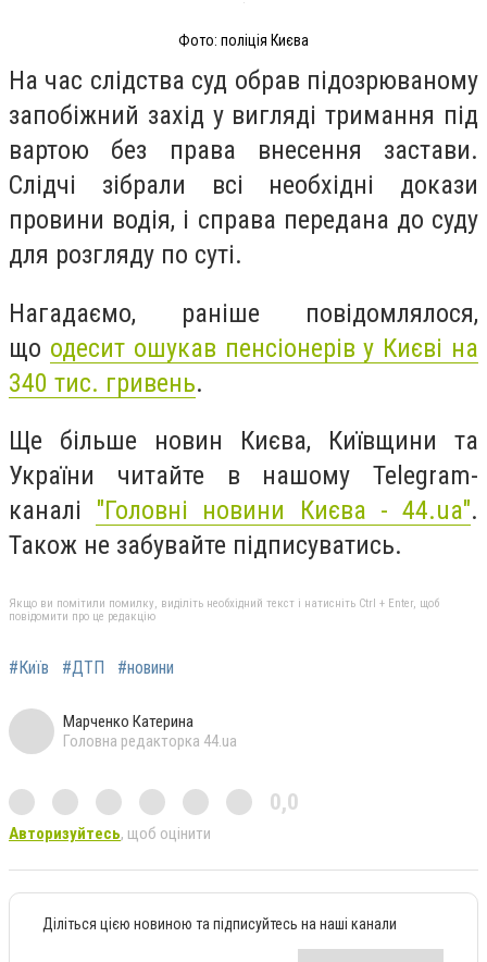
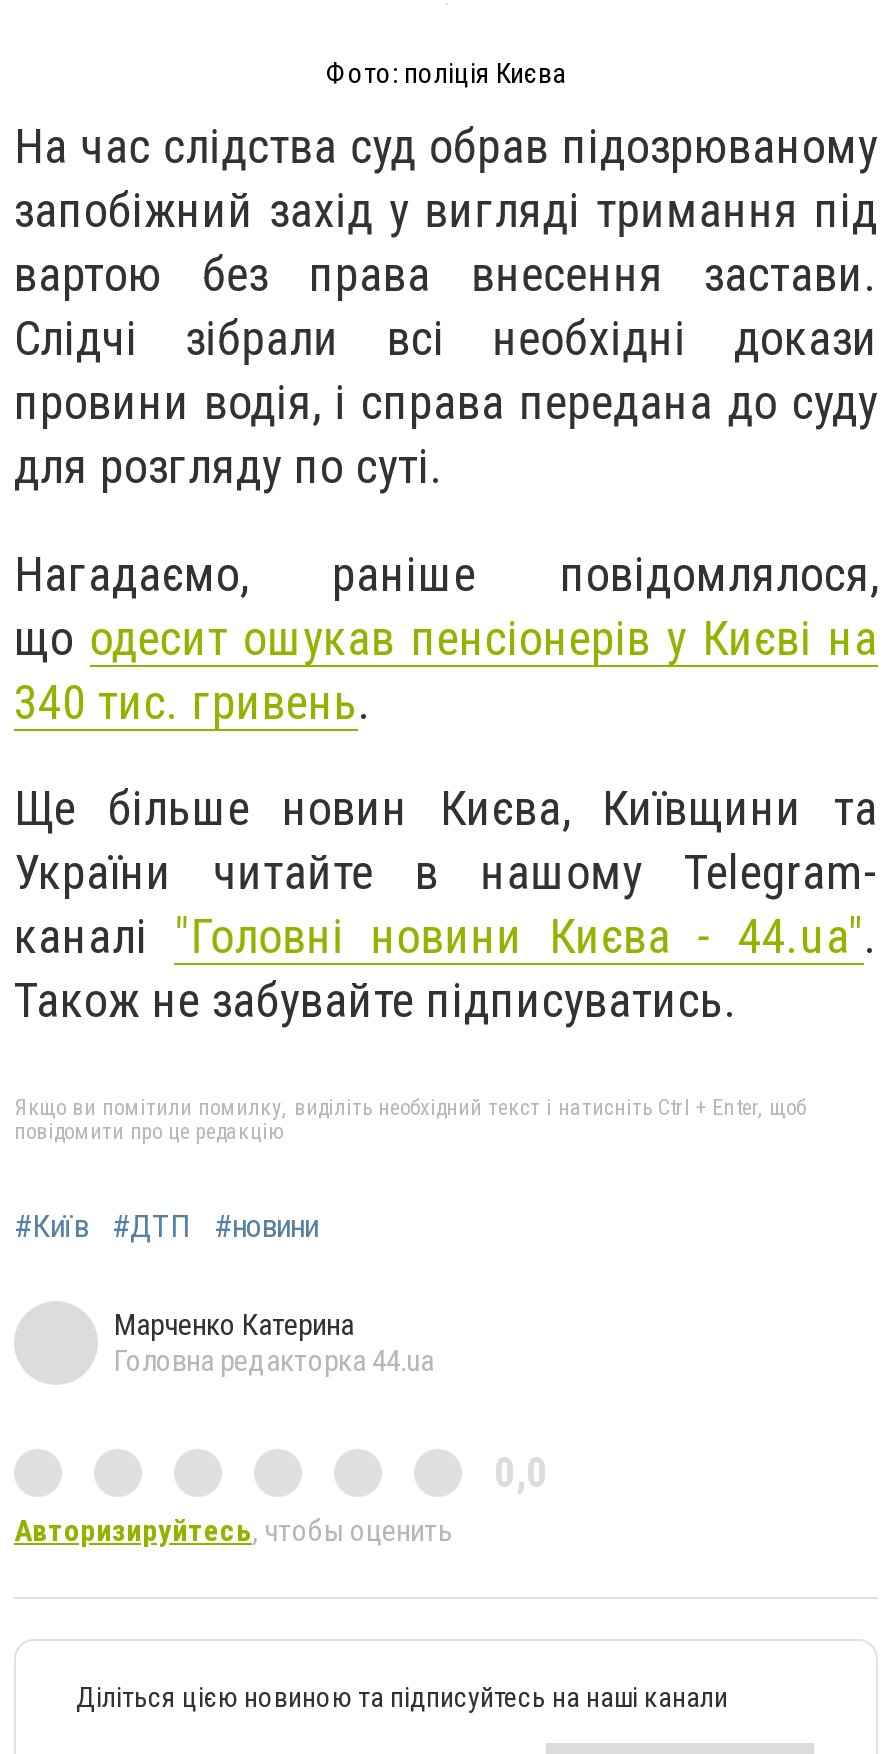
- Авторизуйтесь, щоб оцінити
+ Авторизируйтесь, чтобы оценить
